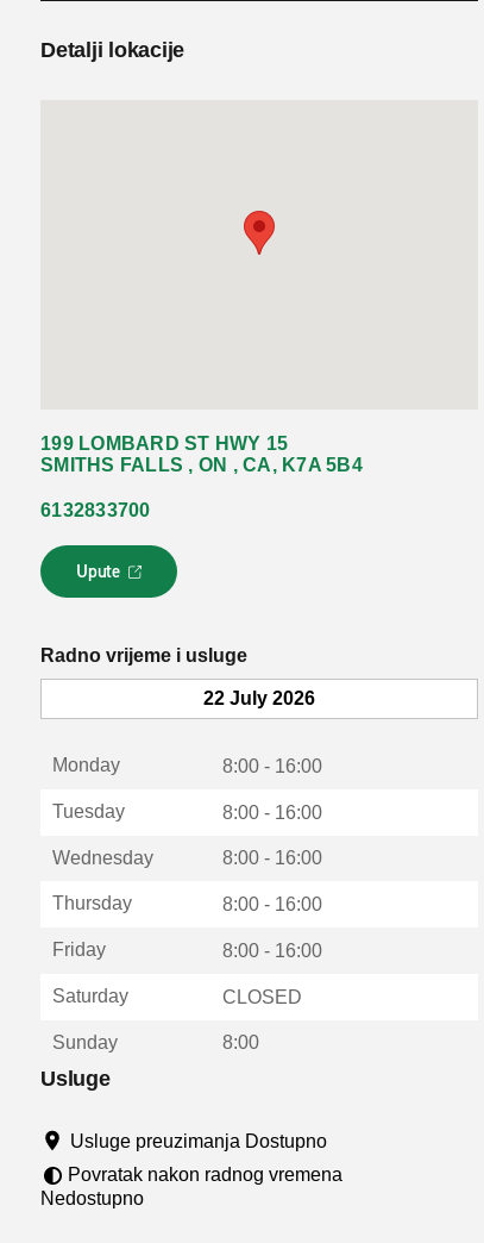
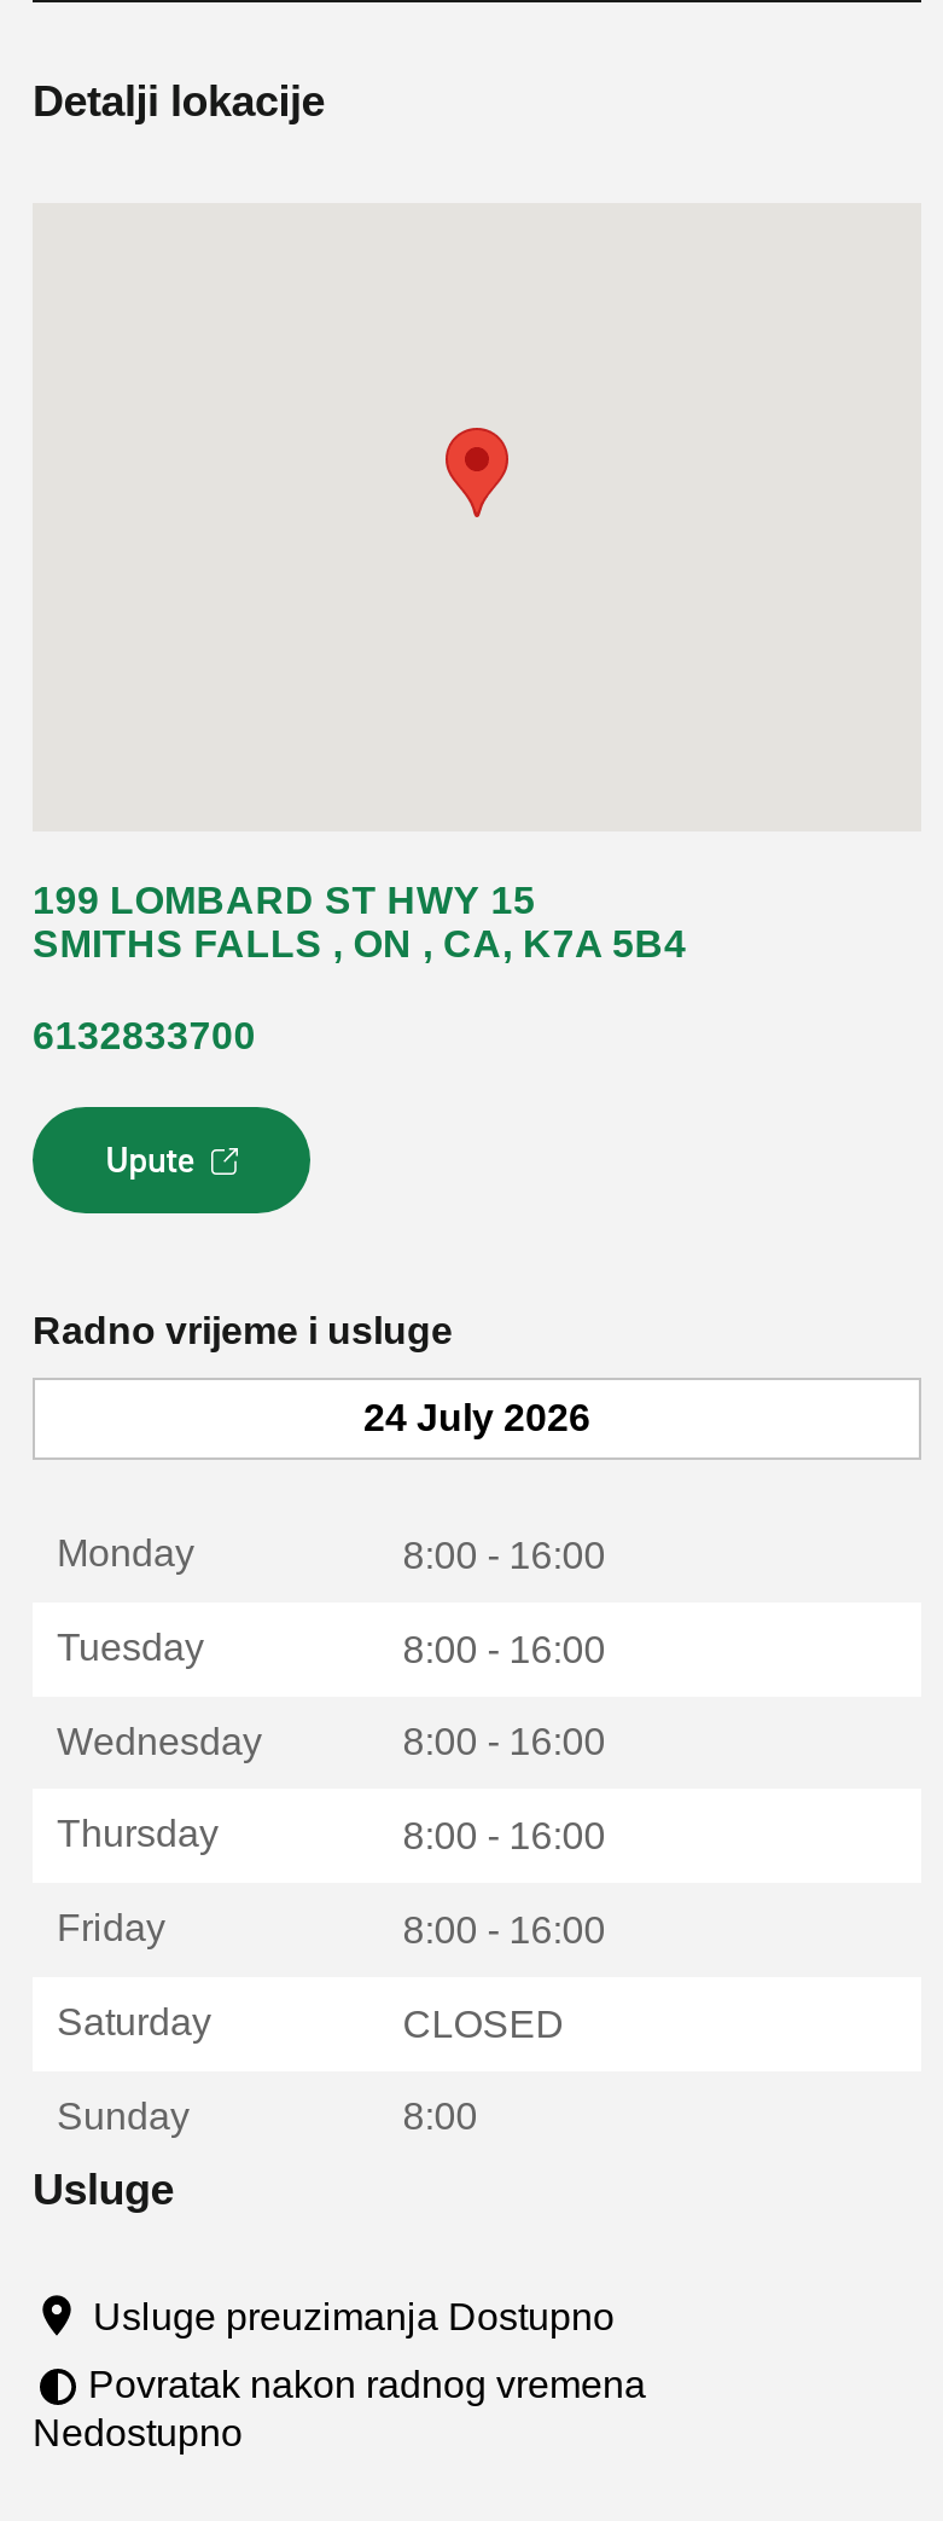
- 22 July 2026
+ 24 July 2026
